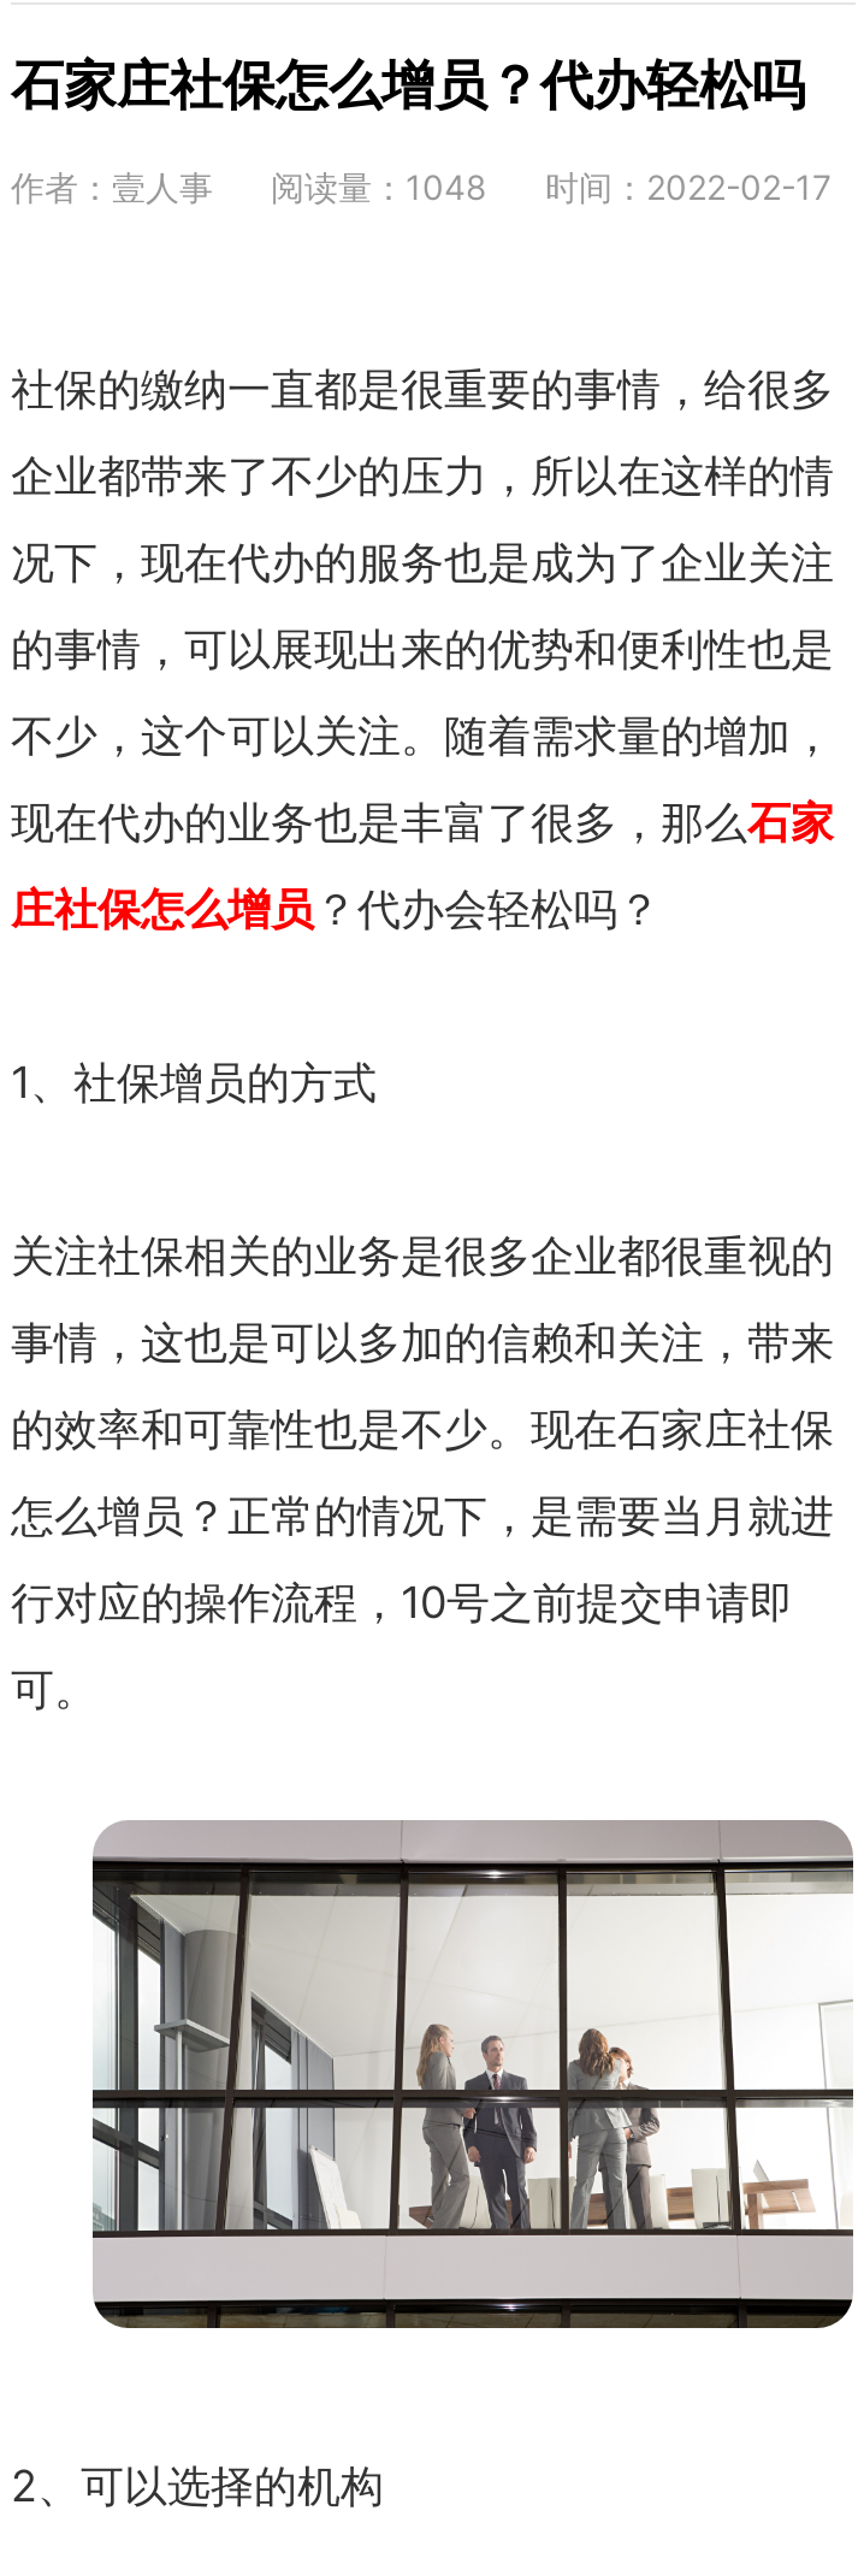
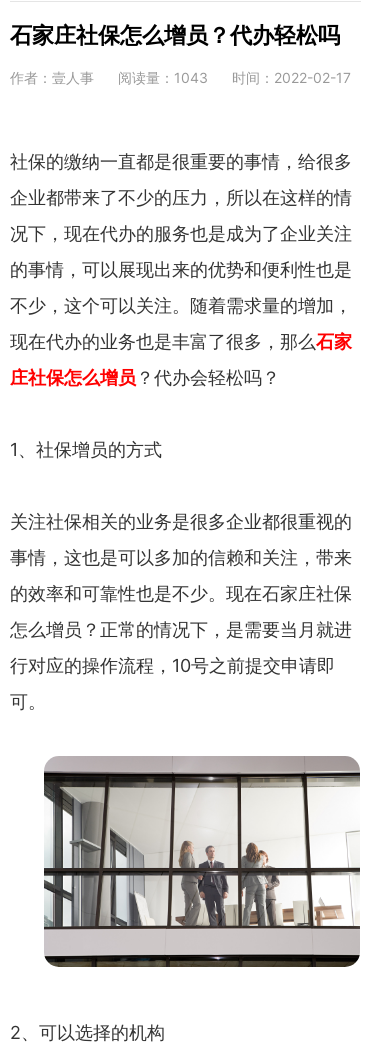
- 作者：壹人事 阅读量：1048 时间：2022-02-17
+ 作者：壹人事 阅读量：1043 时间：2022-02-17
